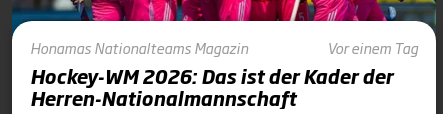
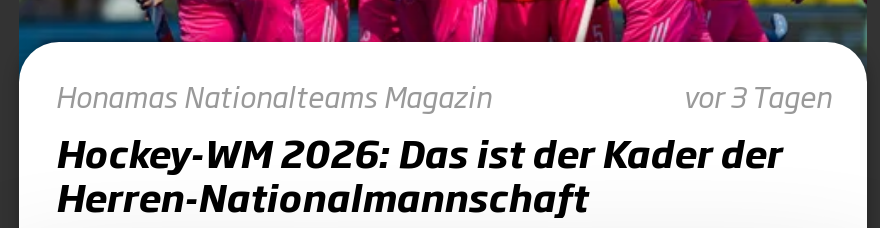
- Vor einem Tag
+ vor 3 Tagen
